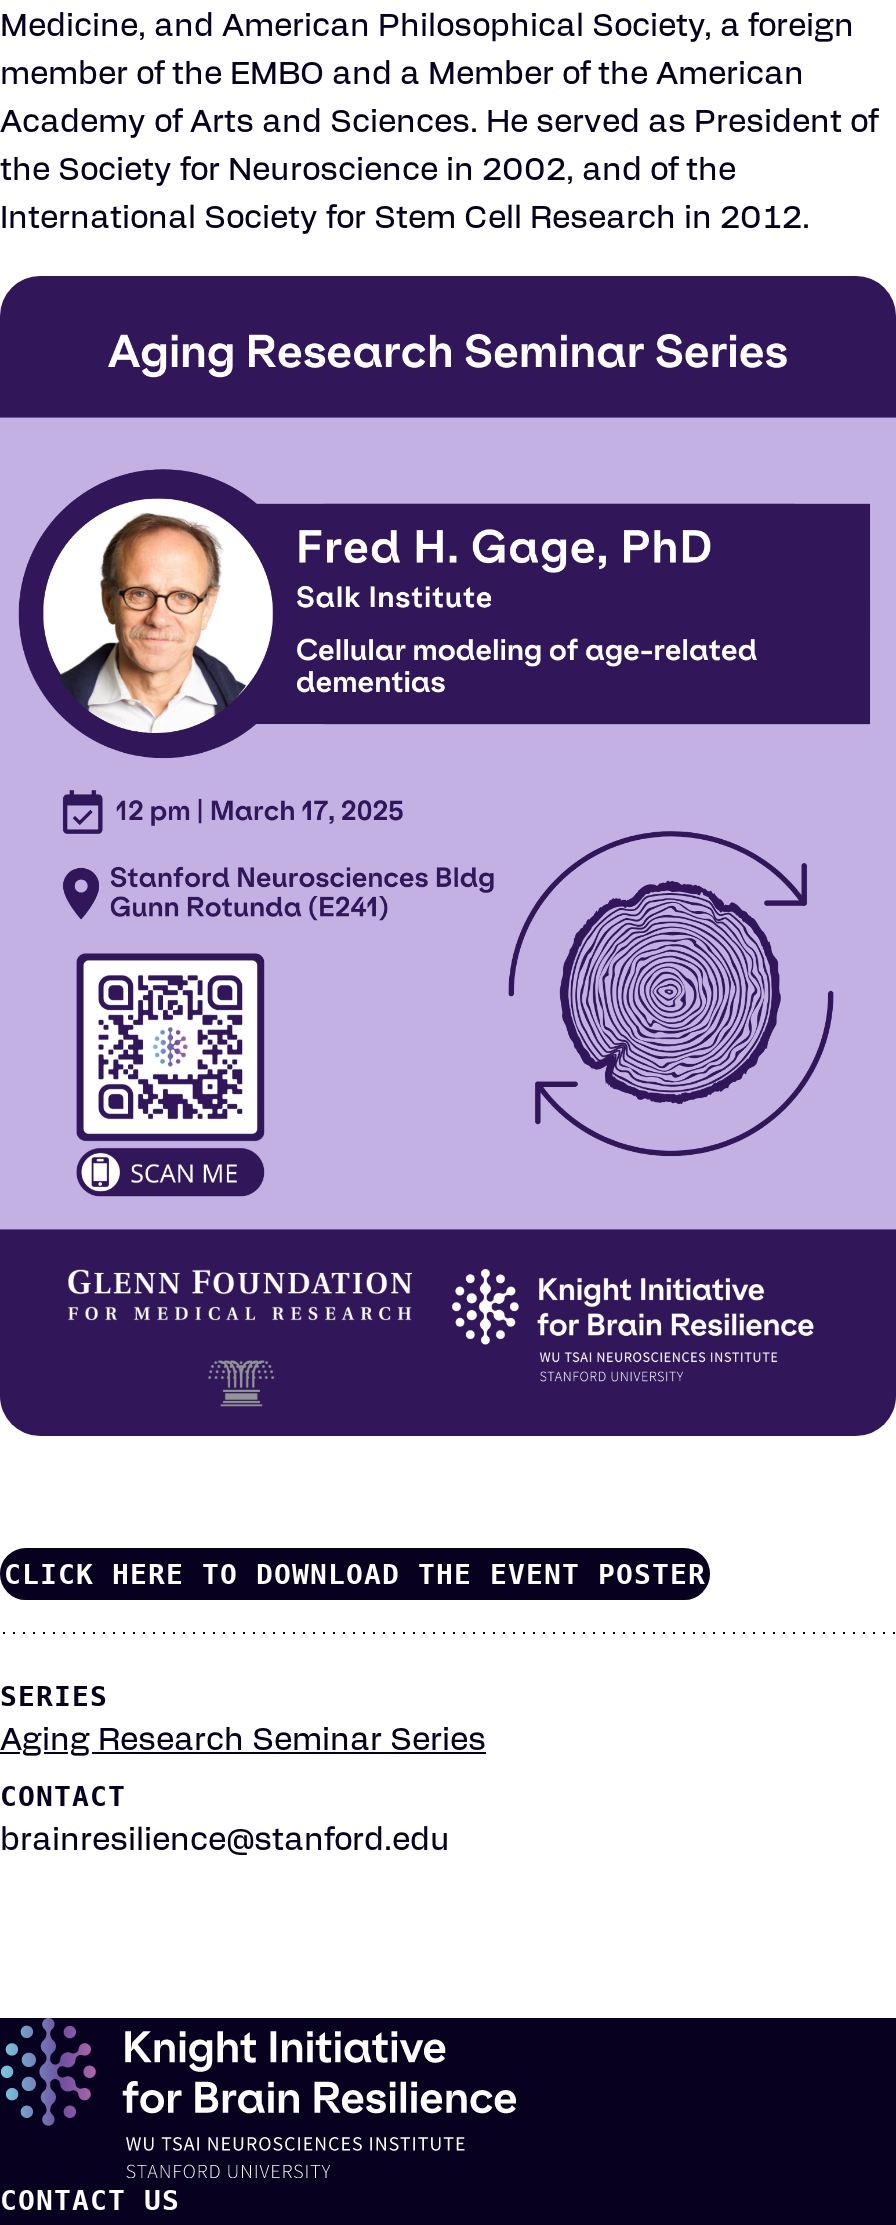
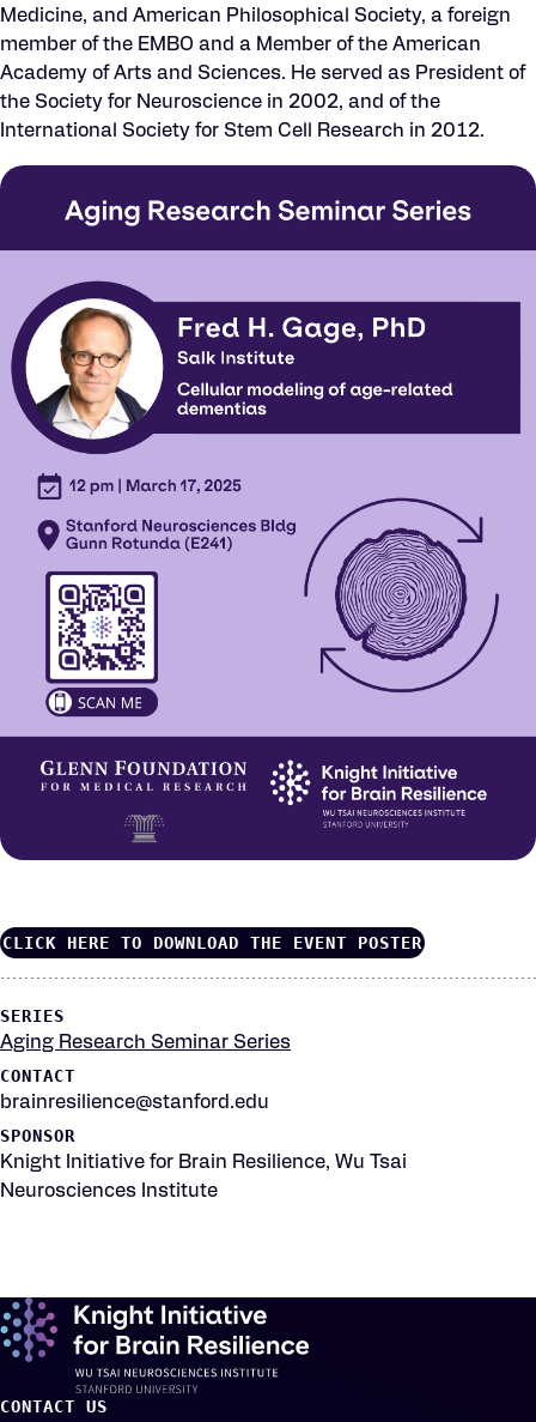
+ SPONSOR
+ Knight Initiative for Brain Resilience, Wu Tsai
+ Neurosciences Institute
